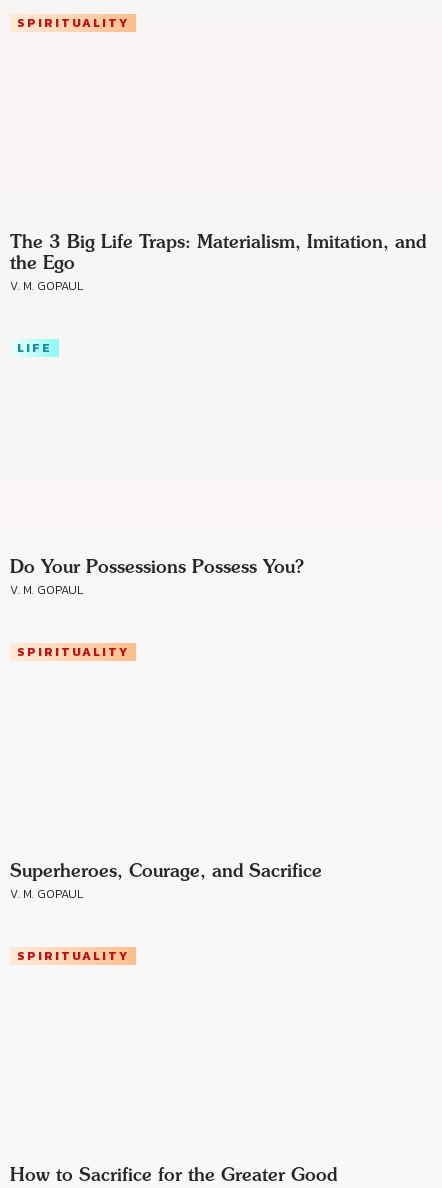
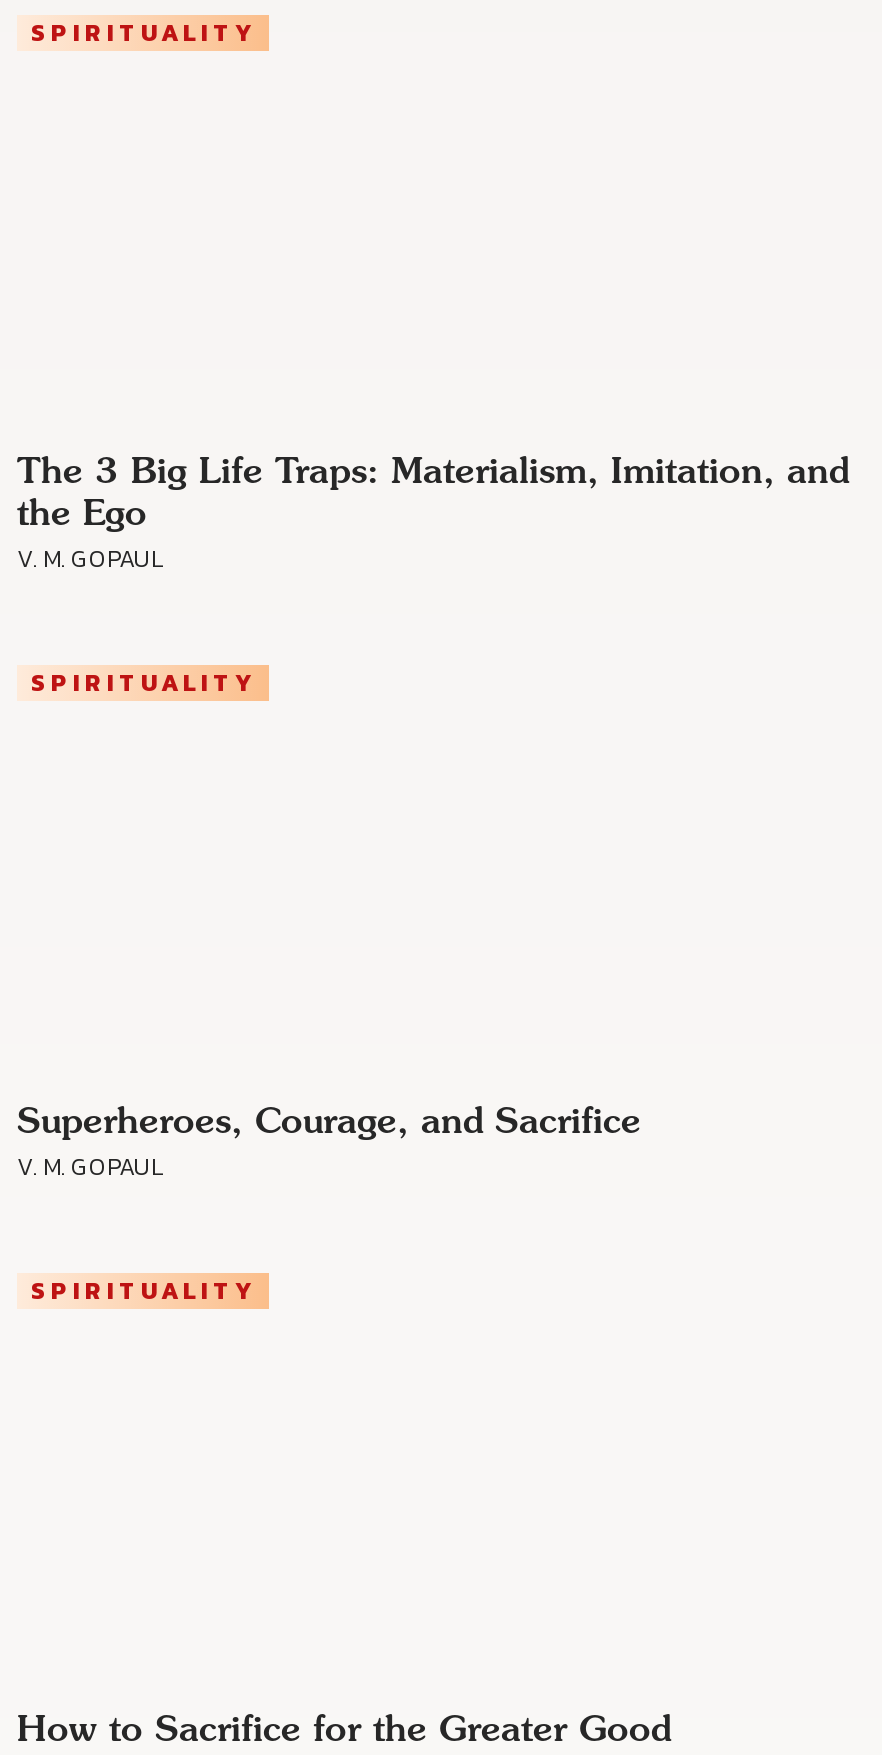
- LIFE

- Do Your Possessions Possess You?
- V. M. GOPAUL
